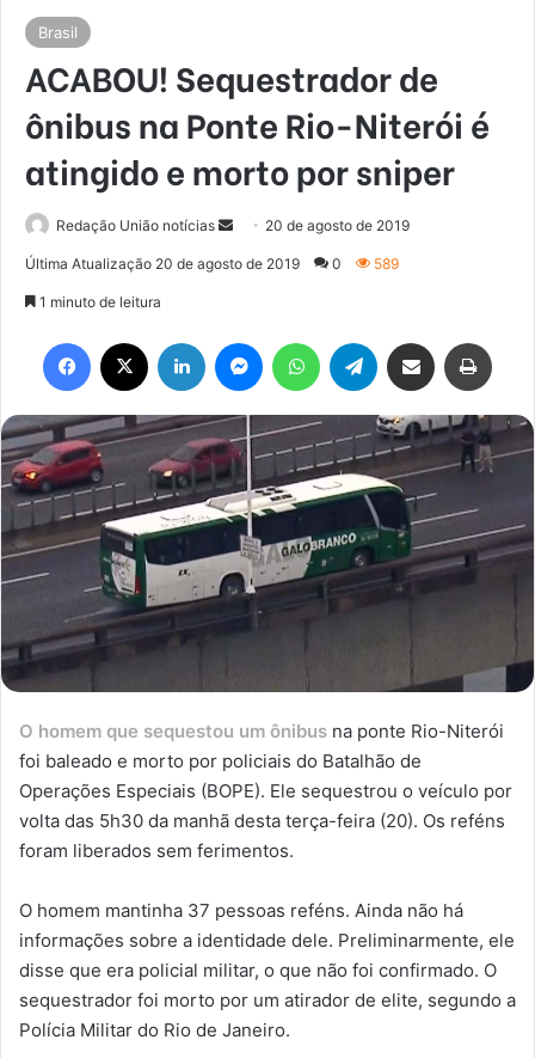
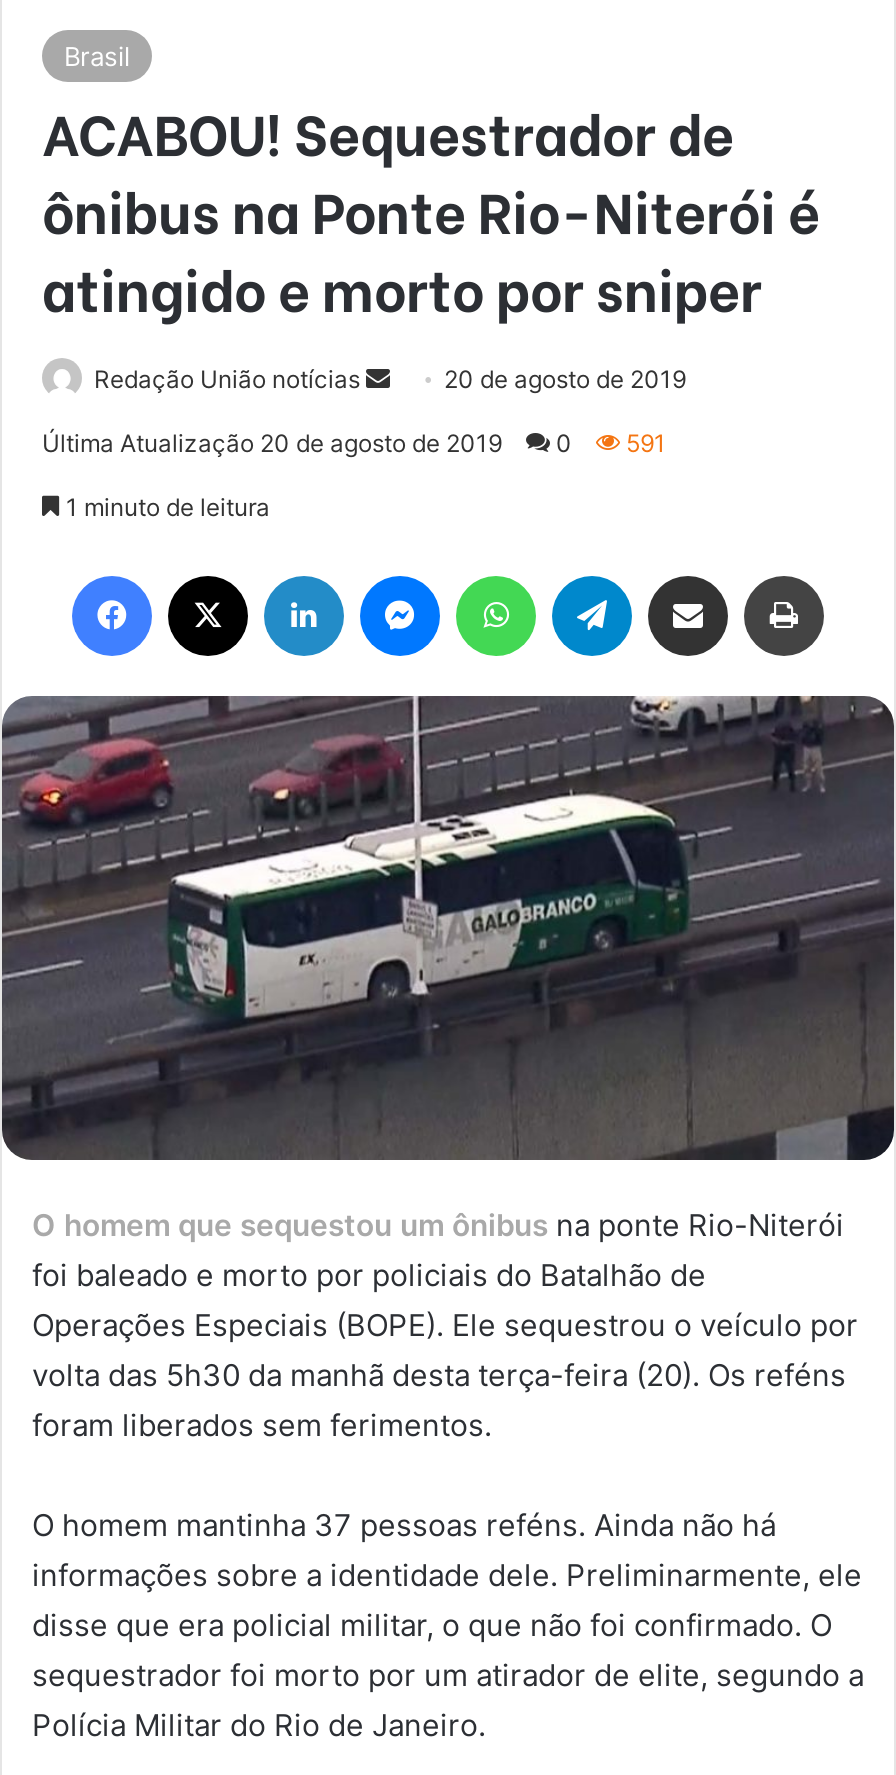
- Última Atualização 20 de agosto de 2019 0 589
+ Última Atualização 20 de agosto de 2019 0 591
